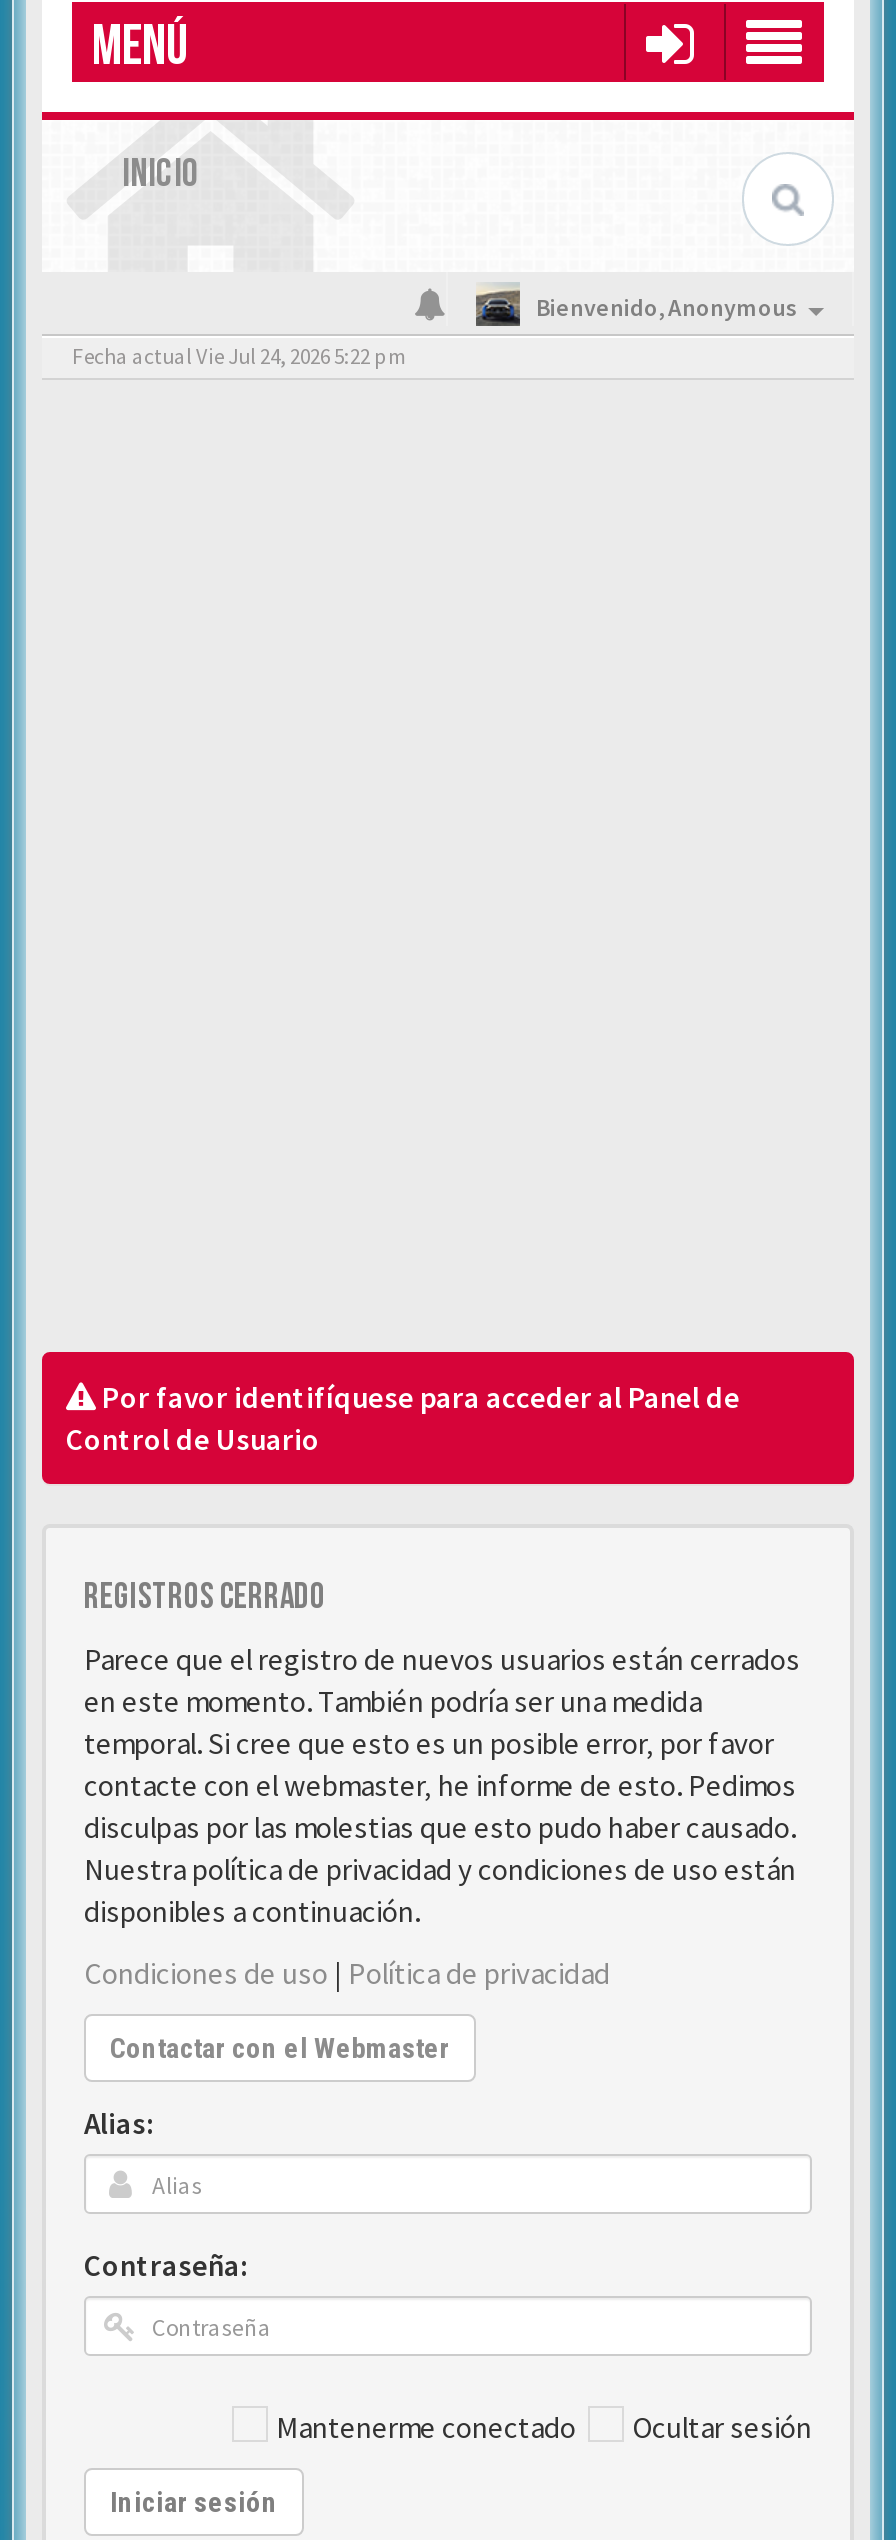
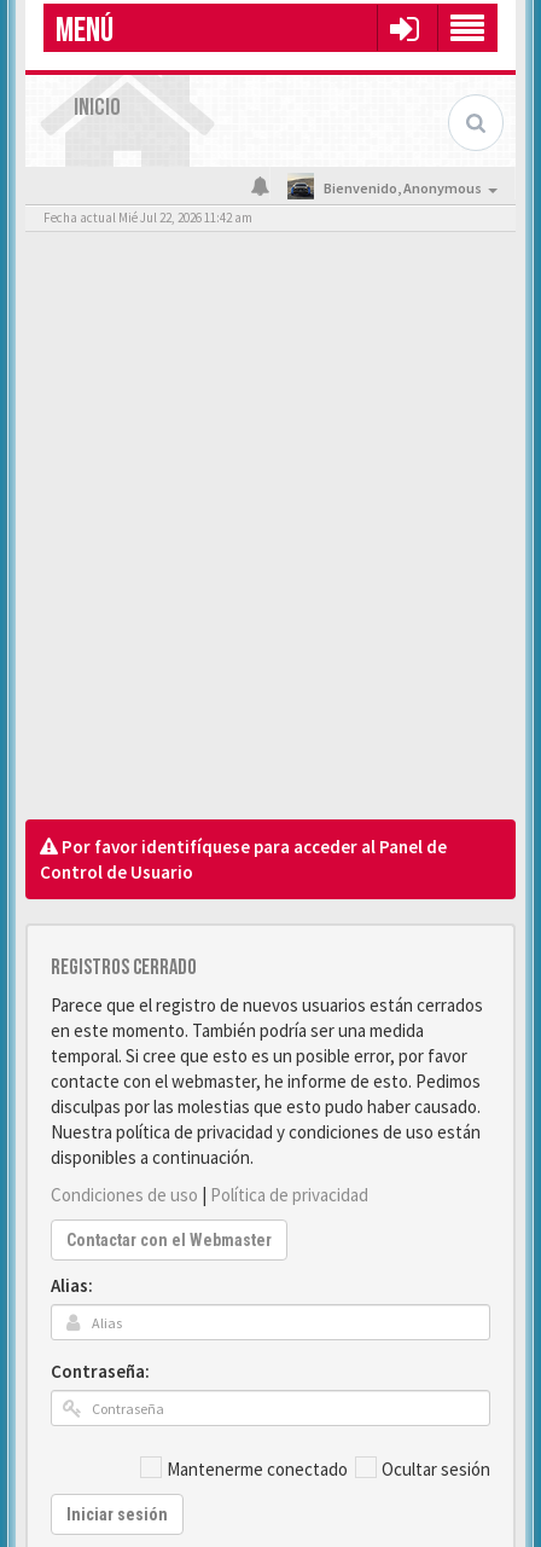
- Fecha actual Vie Jul 24, 2026 5:22 pm
+ Fecha actual Mié Jul 22, 2026 11:42 am
